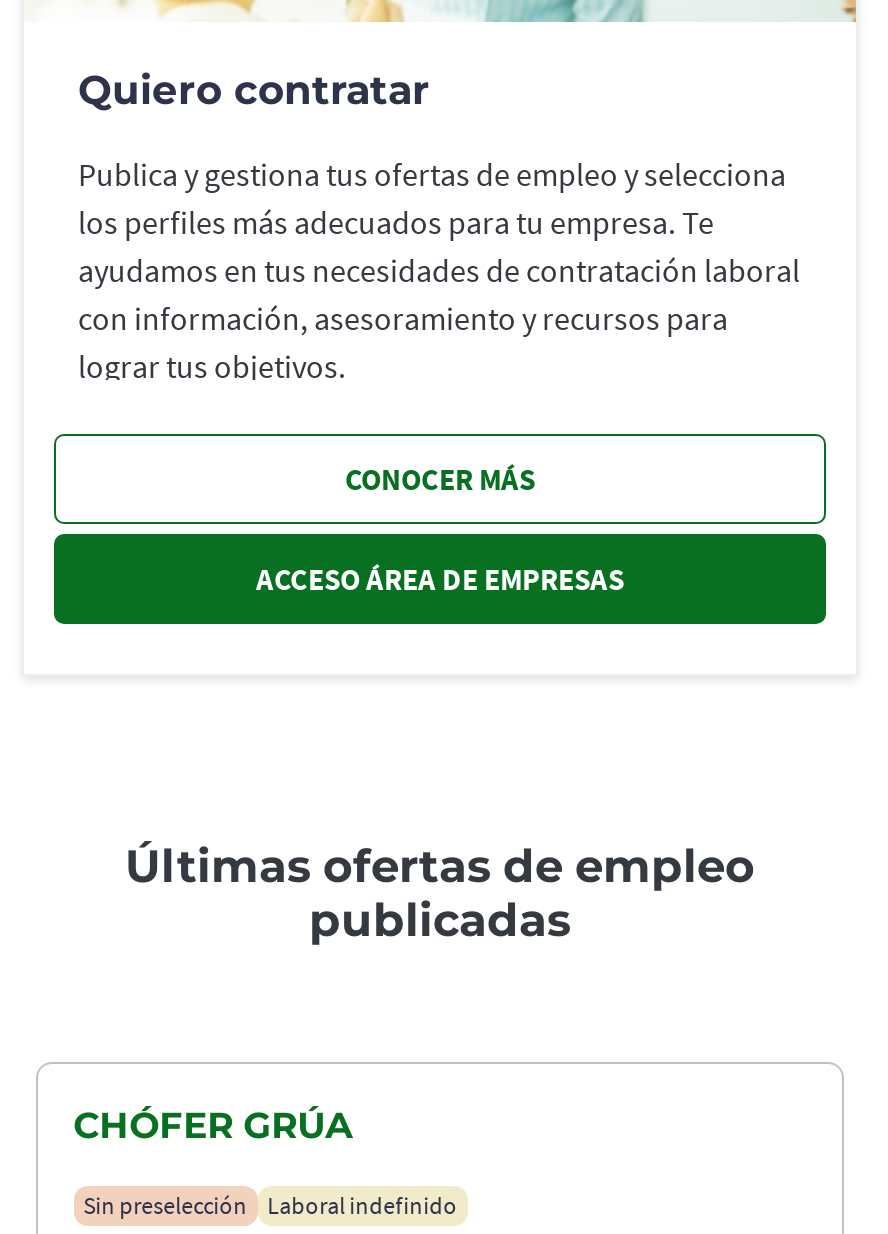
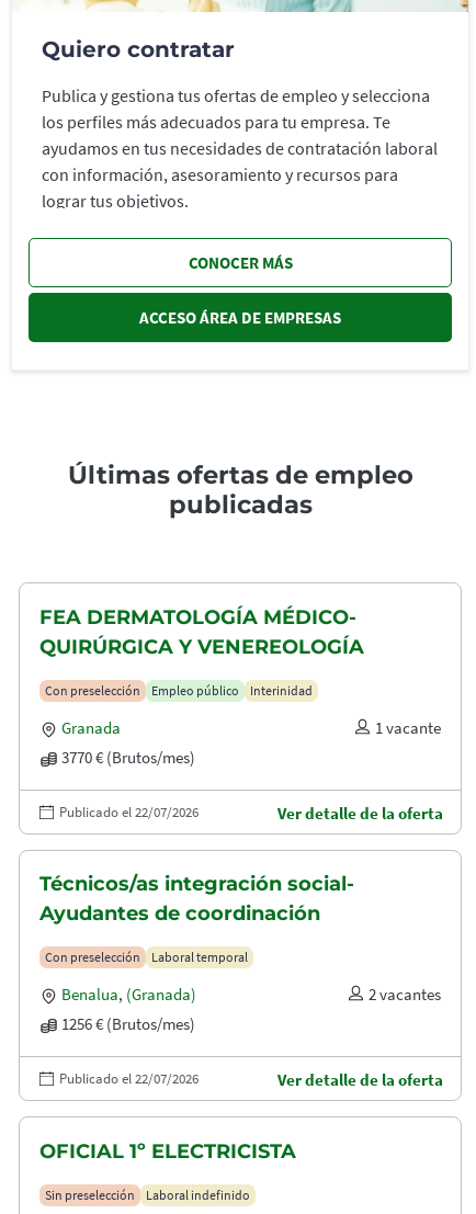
- CHÓFER GRÚA
+ FEA DERMATOLOGÍA MÉDICO-
+ QUIRÚRGICA Y VENEREOLOGÍA
+ Con preselección
+ Empleo público
+ Interinidad
+ Granada
+ 1 vacante
+ 3770 € (Brutos/mes)
+ Publicado el 22/07/2026
+ Ver detalle de la oferta
+ Técnicos/as integración social-
+ Ayudantes de coordinación
+ Con preselección
+ Laboral temporal
+ Benalua, (Granada)
+ 2 vacantes
+ 1256 € (Brutos/mes)
+ Publicado el 22/07/2026
+ Ver detalle de la oferta
+ OFICIAL 1º ELECTRICISTA
